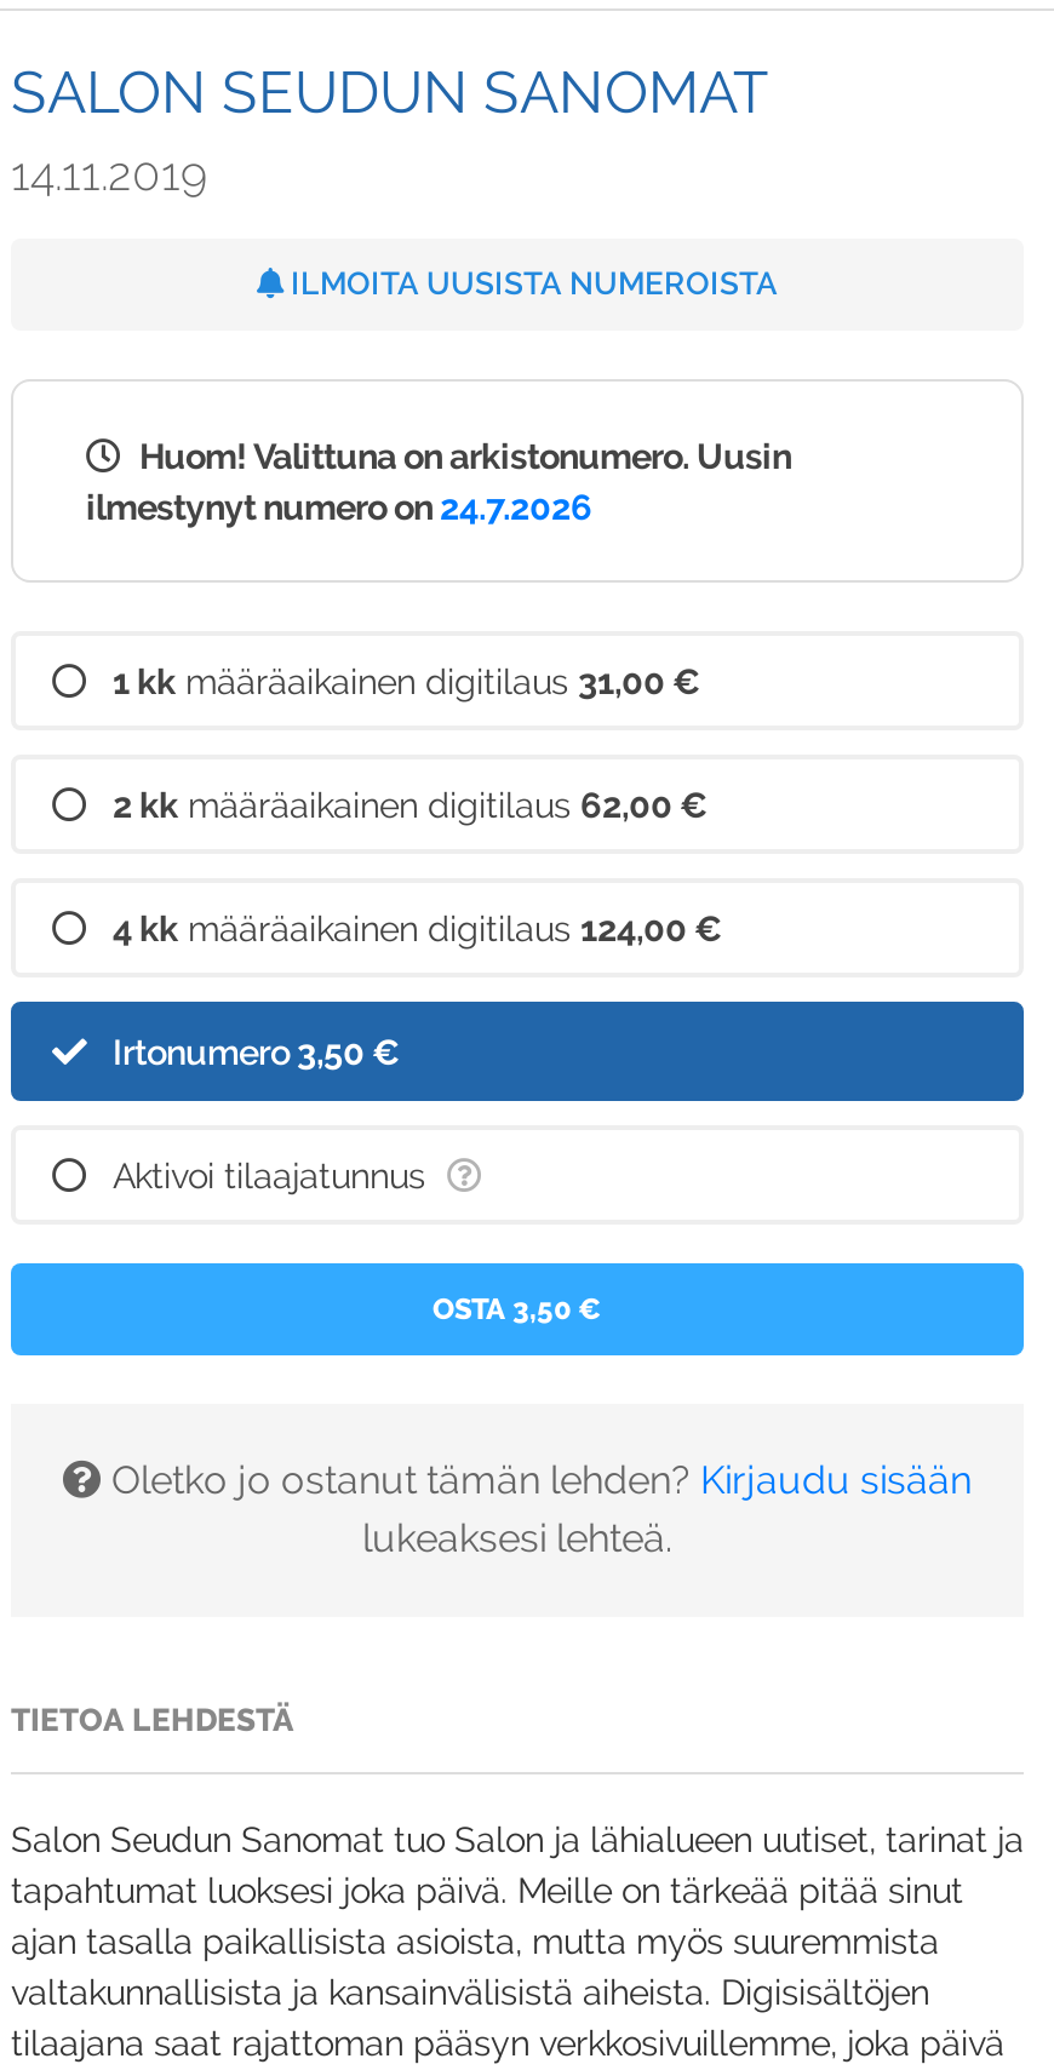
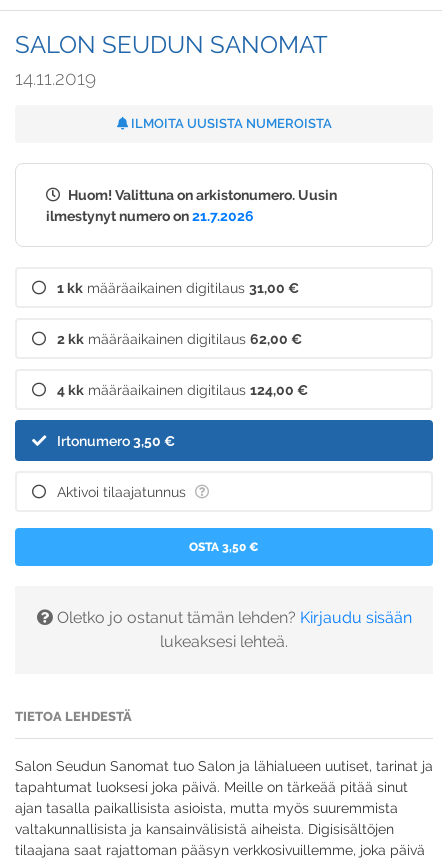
- ilmestynyt numero on 24.7.2026
+ ilmestynyt numero on 21.7.2026
